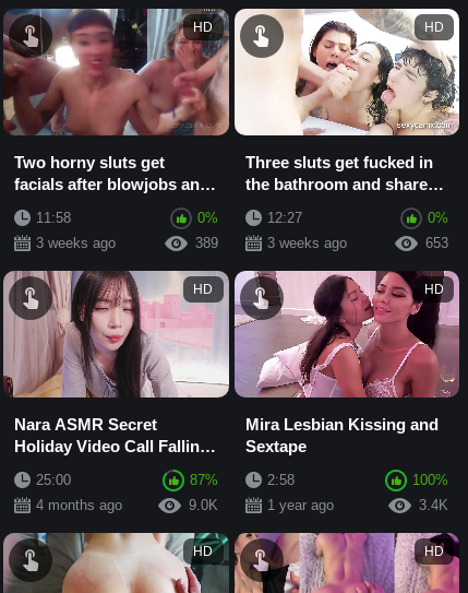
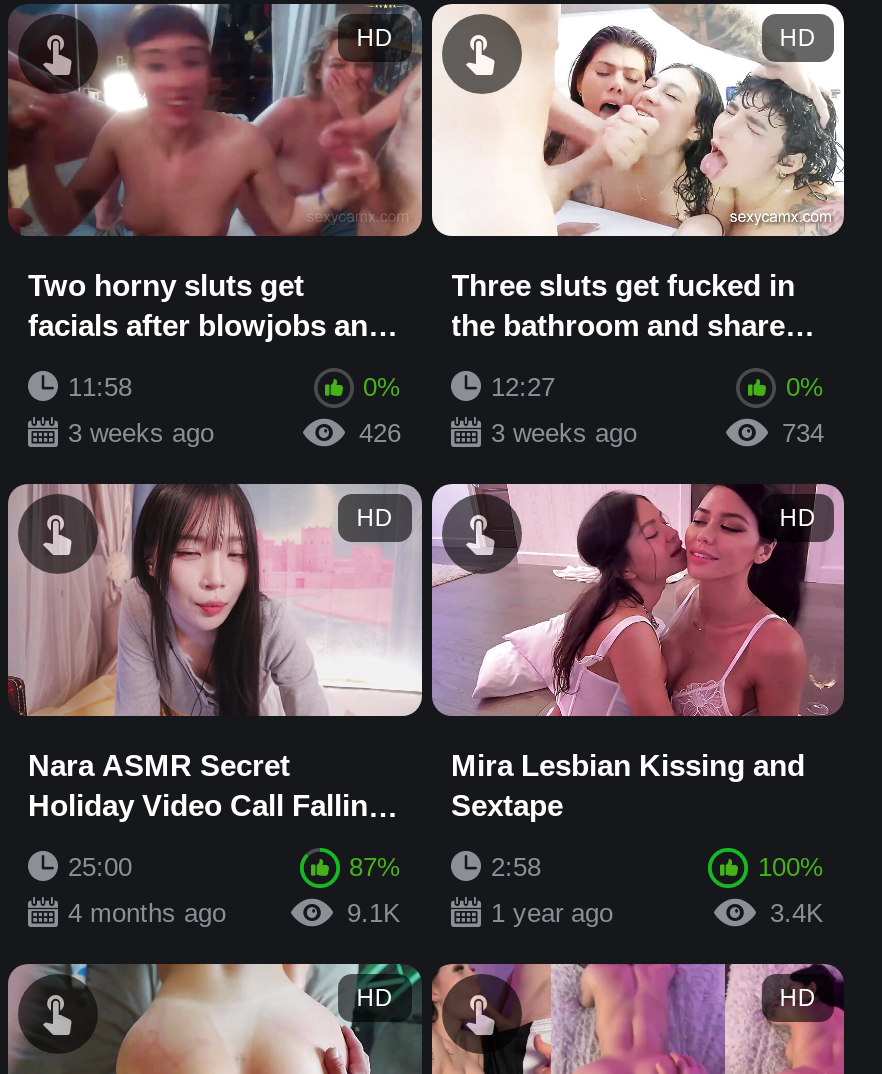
- 389
+ 426

- 653
+ 734

- 9.0K
+ 9.1K
